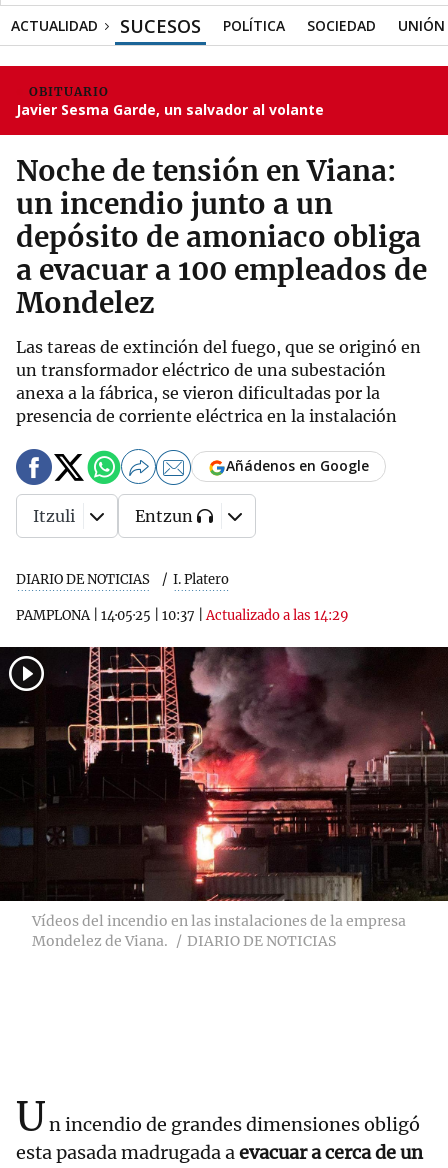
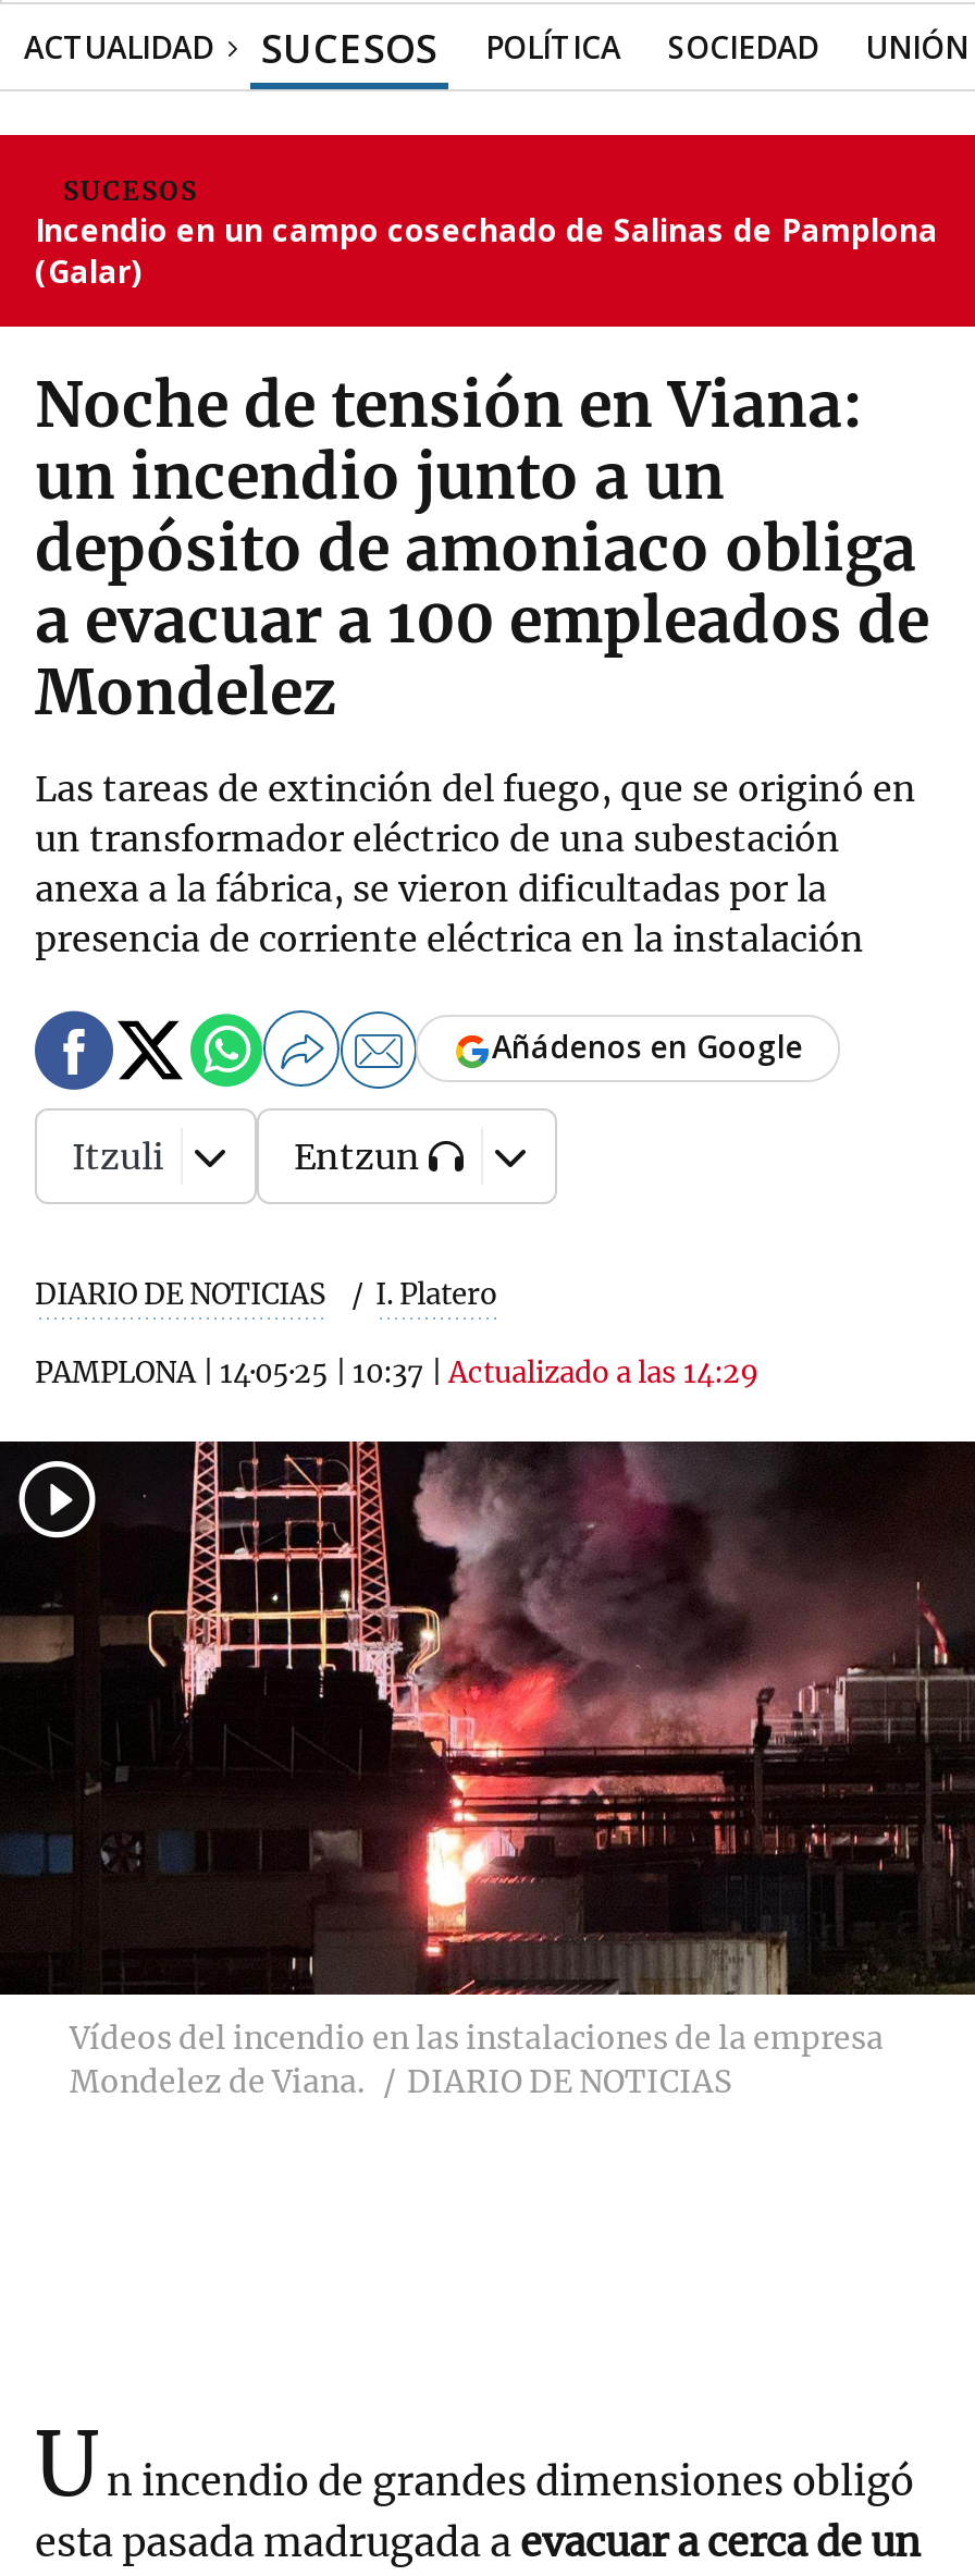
- OBITUARIO
- Javier Sesma Garde, un salvador al volante
+ SUCESOS
+ Incendio en un campo cosechado de Salinas de Pamplona
+ (Galar)
